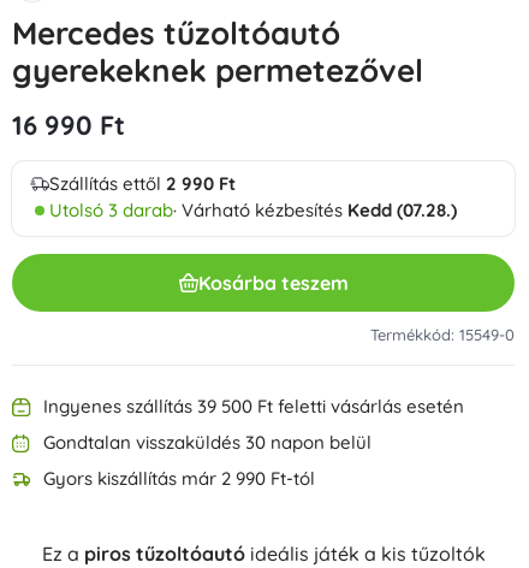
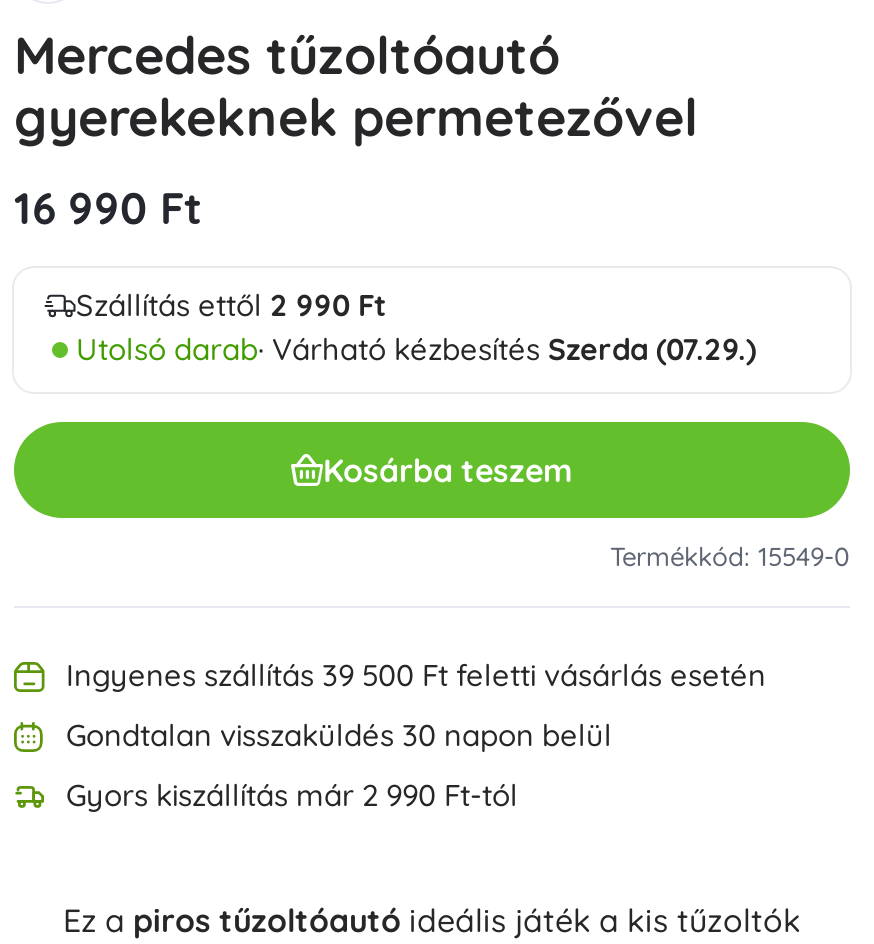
- Utolsó 3 darab · Várható kézbesítés Kedd (07.28.)
+ Utolsó darab · Várható kézbesítés Szerda (07.29.)
